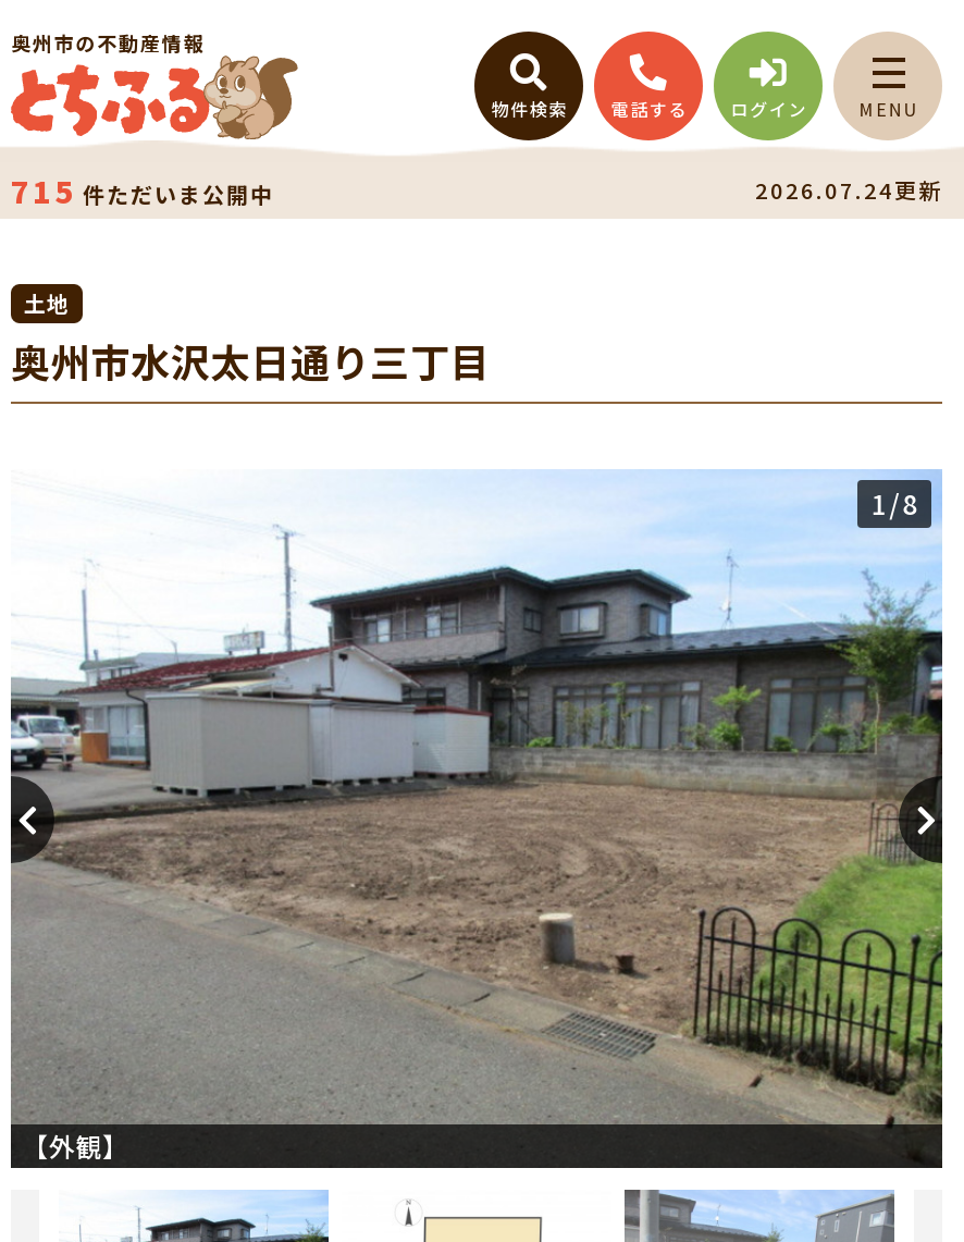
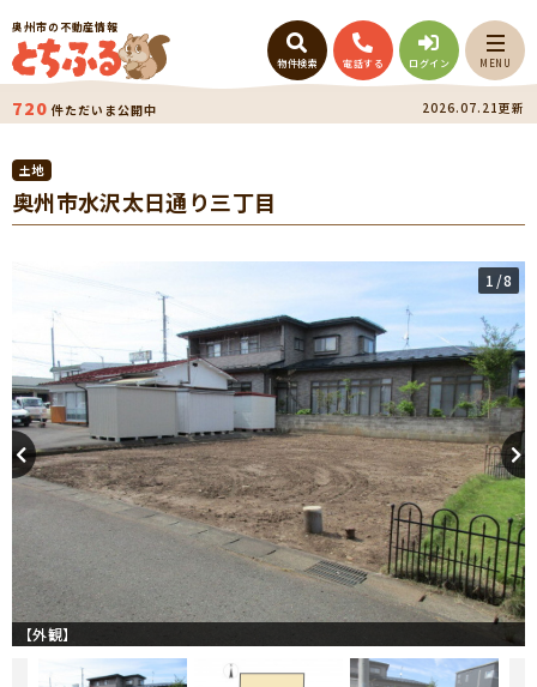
- 715 件ただいま公開中
+ 720 件ただいま公開中

- 2026.07.24更新
+ 2026.07.21更新
